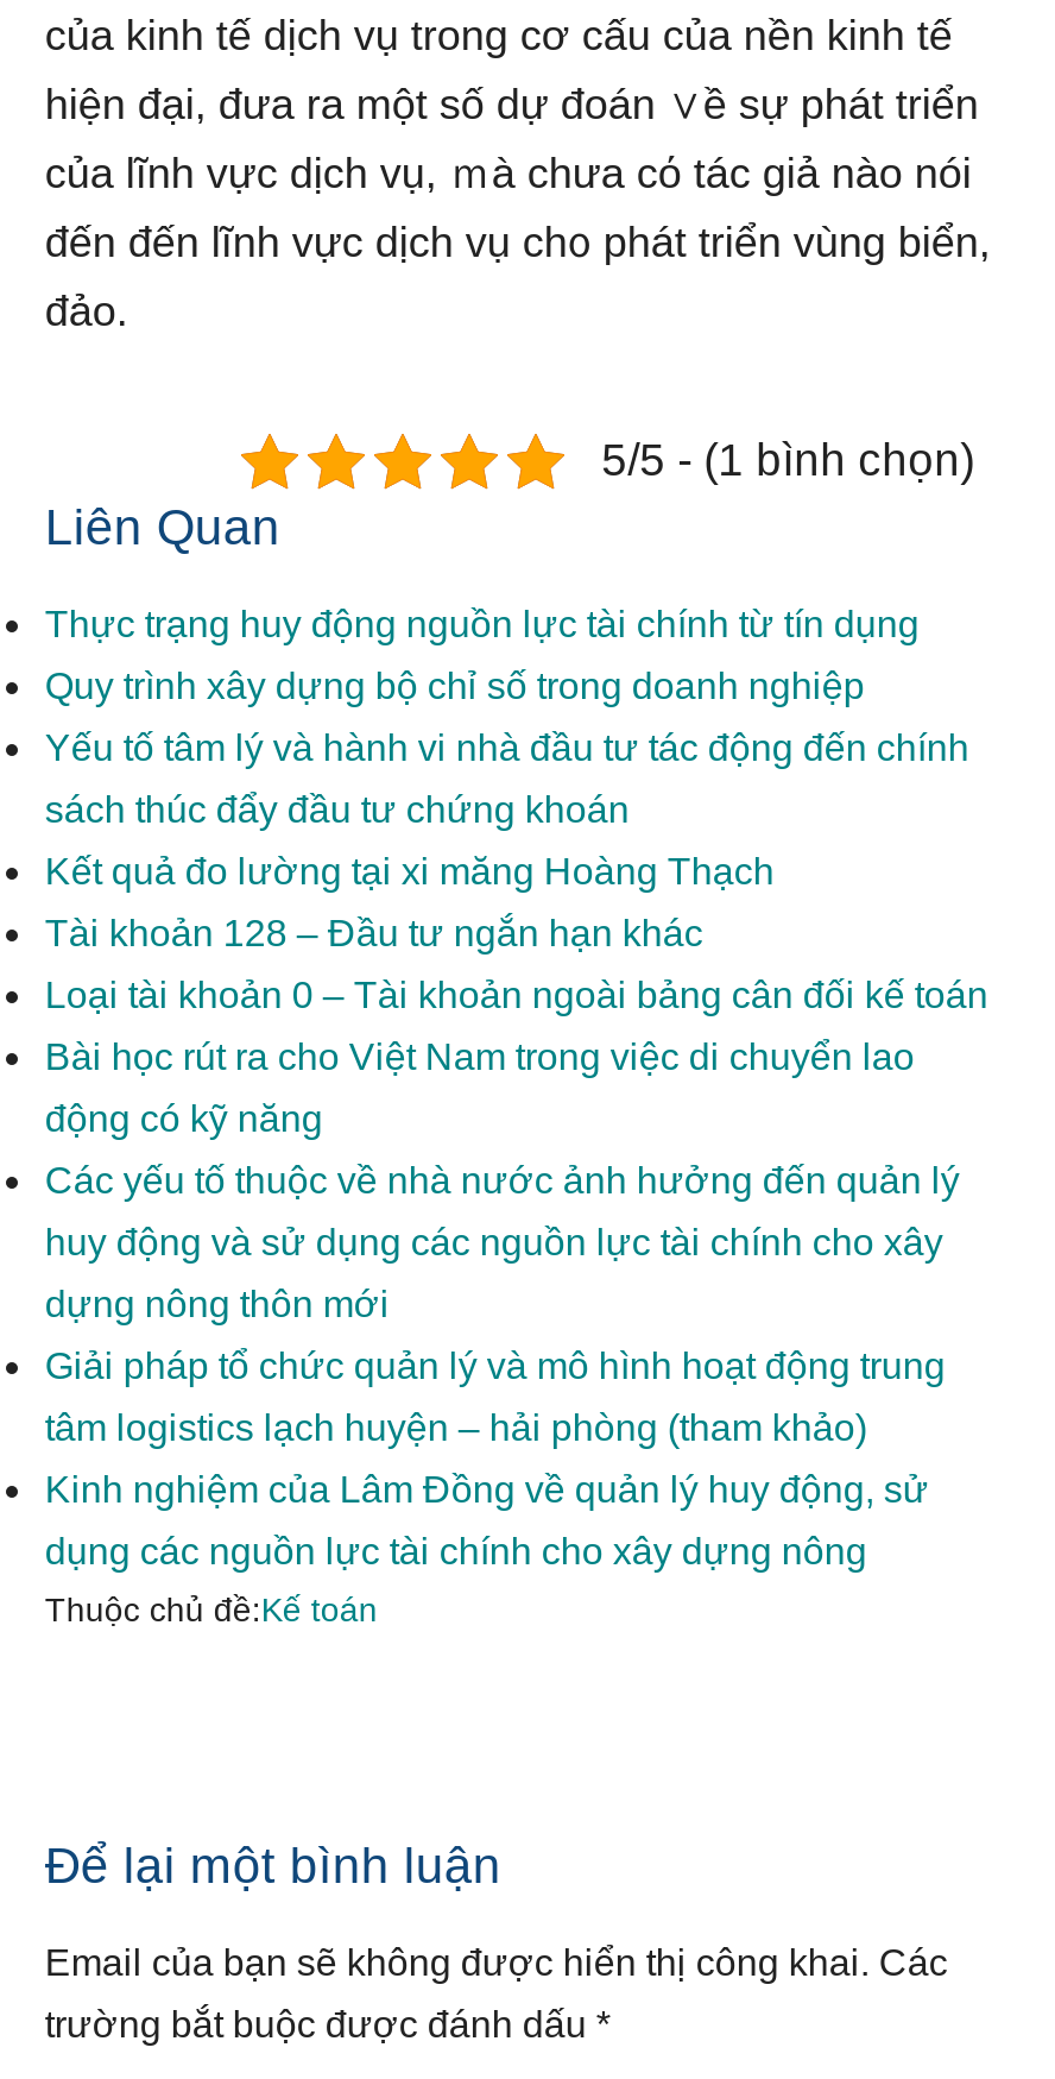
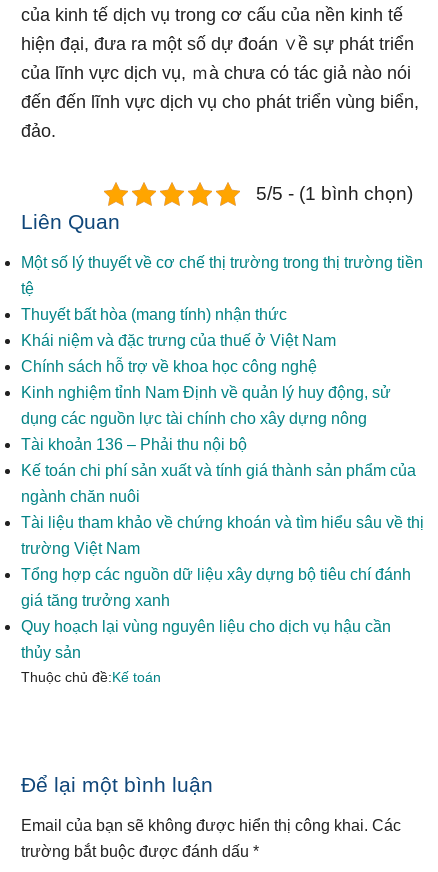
- Thực trạng huy động nguồn lực tài chính từ tín dụng
- Quy trình xây dựng bộ chỉ số trong doanh nghiệp
- Yếu tố tâm lý và hành vi nhà đầu tư tác động đến chính
- sách thúc đẩy đầu tư chứng khoán
- Kết quả đo lường tại xi măng Hoàng Thạch
- Tài khoản 128 – Đầu tư ngắn hạn khác
- Loại tài khoản 0 – Tài khoản ngoài bảng cân đối kế toán
- Bài học rút ra cho Việt Nam trong việc di chuyển lao
- động có kỹ năng
- Các yếu tố thuộc về nhà nước ảnh hưởng đến quản lý
- huy động và sử dụng các nguồn lực tài chính cho xây
- dựng nông thôn mới
- Giải pháp tổ chức quản lý và mô hình hoạt động trung
- tâm logistics lạch huyện – hải phòng (tham khảo)
- Kinh nghiệm của Lâm Đồng về quản lý huy động, sử
+ Một số lý thuyết về cơ chế thị trường trong thị trường tiền
+ tệ
+ Thuyết bất hòa (mang tính) nhận thức
+ Khái niệm và đặc trưng của thuế ở Việt Nam
+ Chính sách hỗ trợ về khoa học công nghệ
+ Kinh nghiệm tỉnh Nam Định về quản lý huy động, sử

moved up: dụng các nguồn lực tài chính cho xây dựng nông

+ Tài khoản 136 – Phải thu nội bộ
+ Kế toán chi phí sản xuất và tính giá thành sản phẩm của
+ ngành chăn nuôi
+ Tài liệu tham khảo về chứng khoán và tìm hiểu sâu về thị
+ trường Việt Nam
+ Tổng hợp các nguồn dữ liệu xây dựng bộ tiêu chí đánh
+ giá tăng trưởng xanh
+ Quy hoạch lại vùng nguyên liệu cho dịch vụ hậu cần
+ thủy sản
